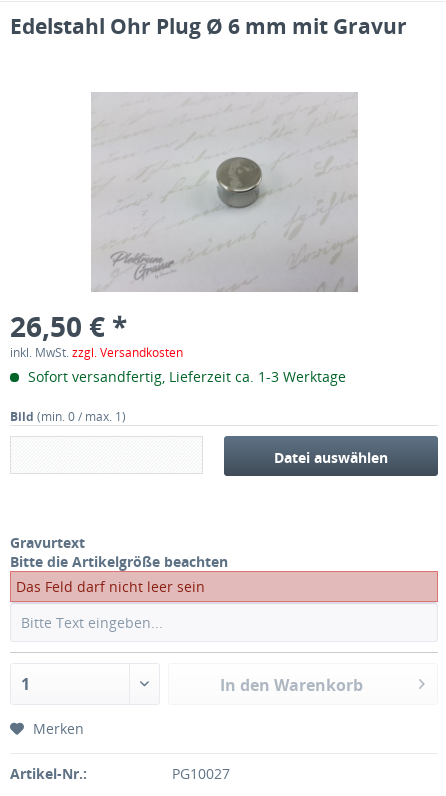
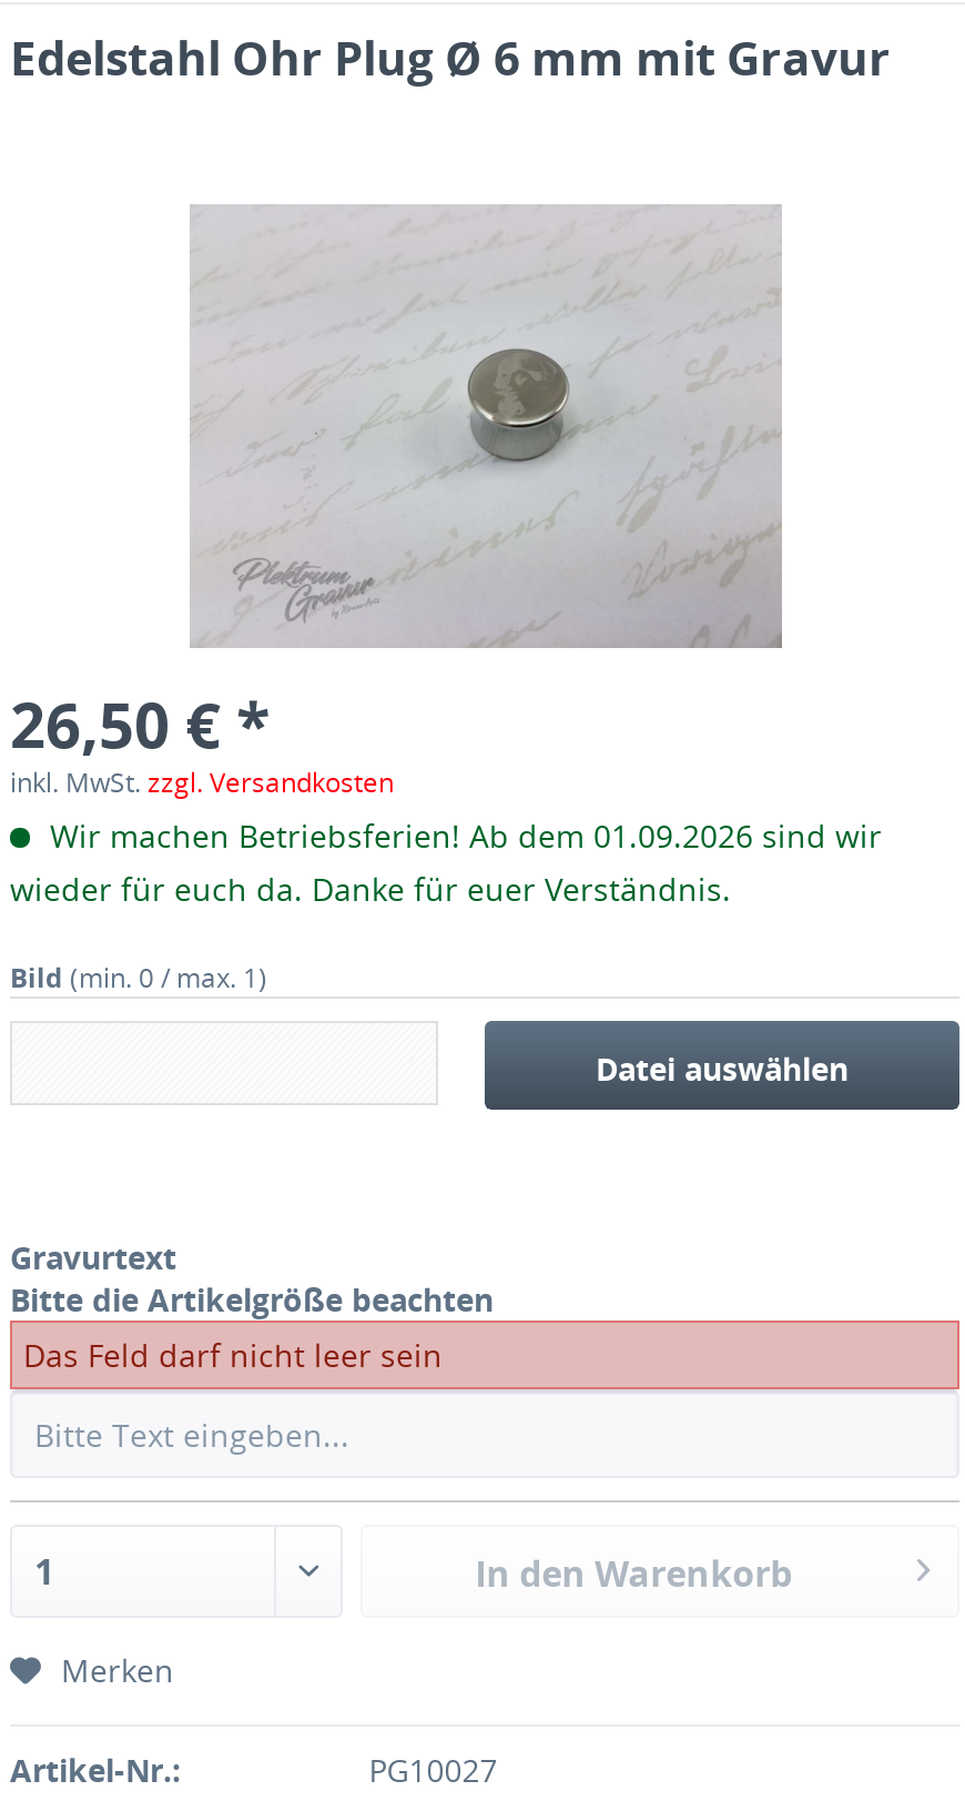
- Sofort versandfertig, Lieferzeit ca. 1-3 Werktage
+ Wir machen Betriebsferien! Ab dem 01.09.2026 sind wir
+ wieder für euch da. Danke für euer Verständnis.
